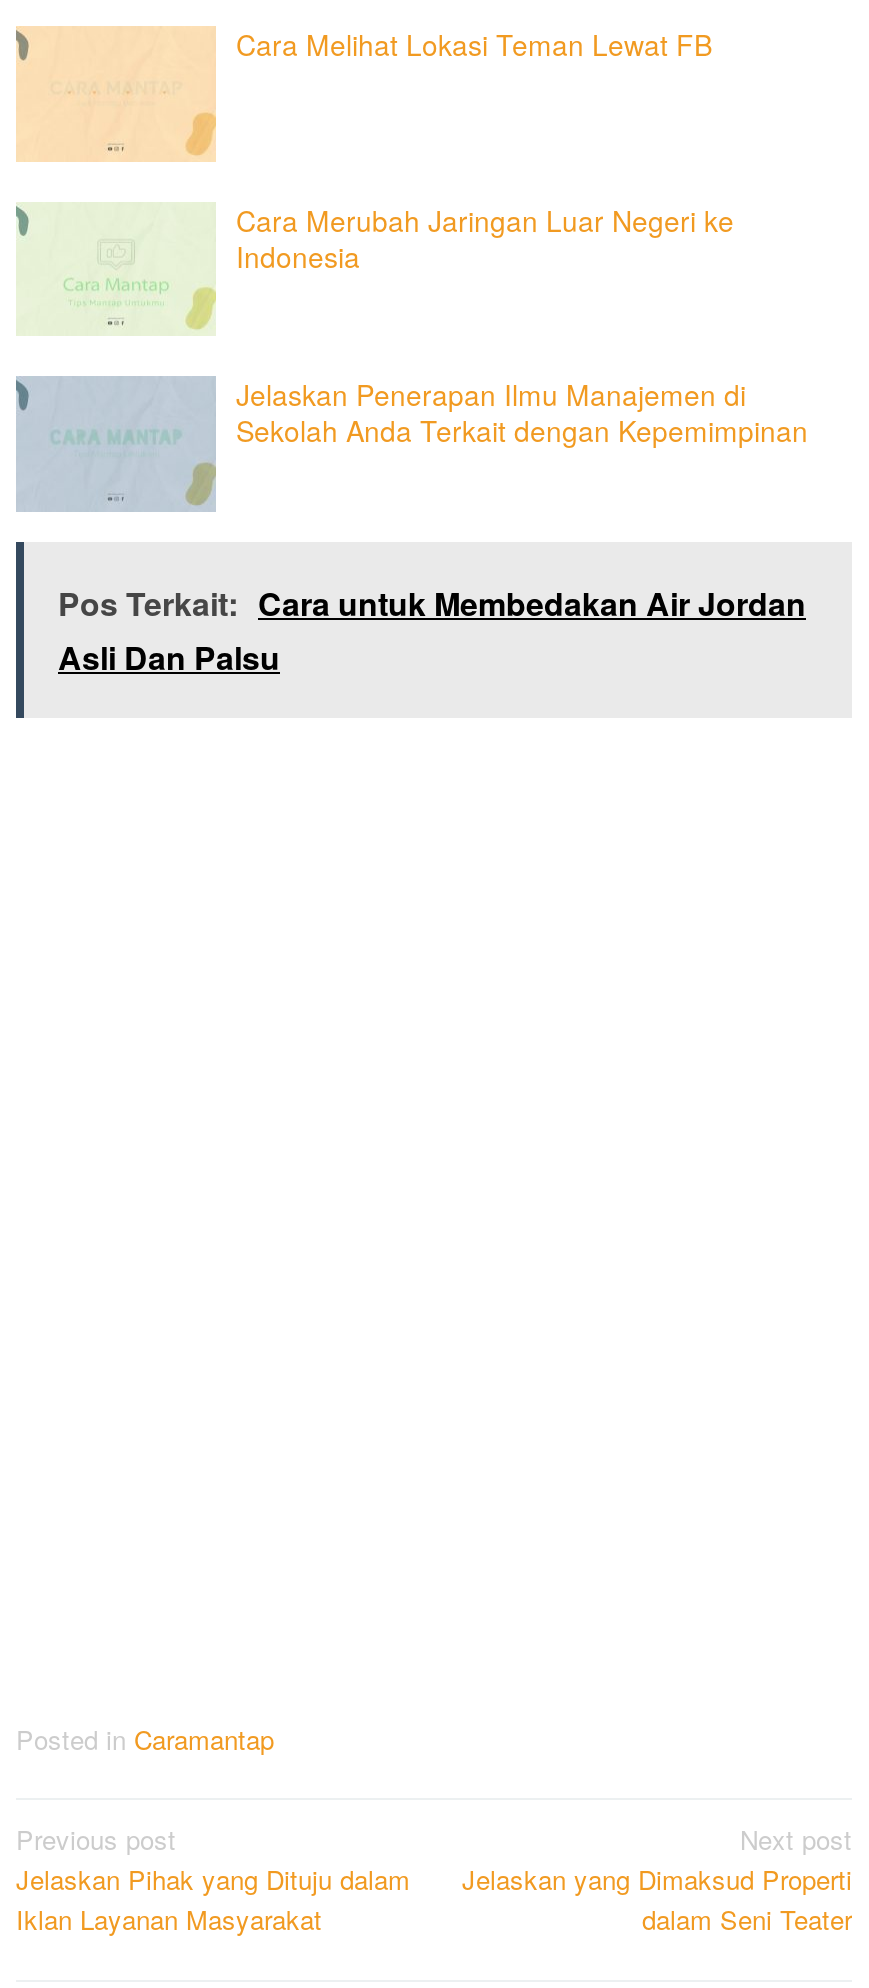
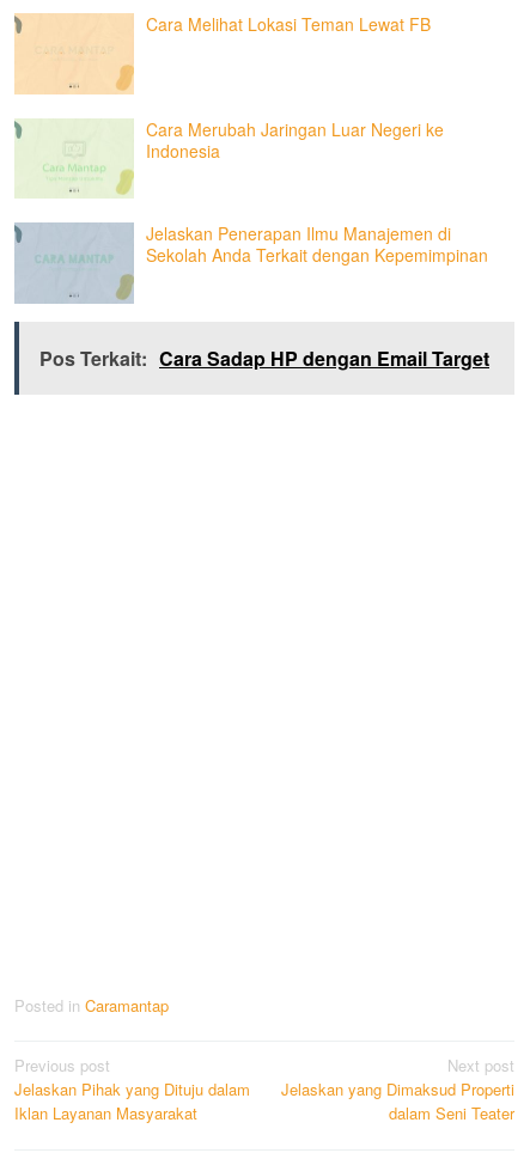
- Pos Terkait: Cara untuk Membedakan Air Jordan
- Asli Dan Palsu
+ Pos Terkait: Cara Sadap HP dengan Email Target
